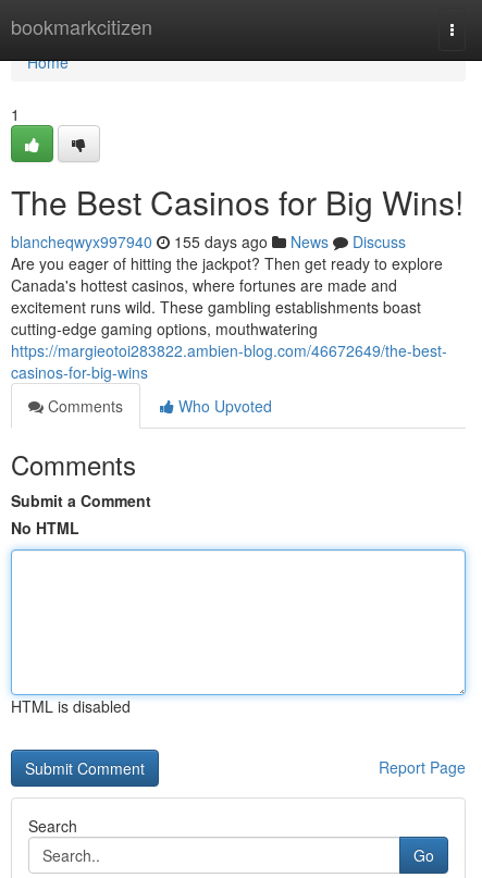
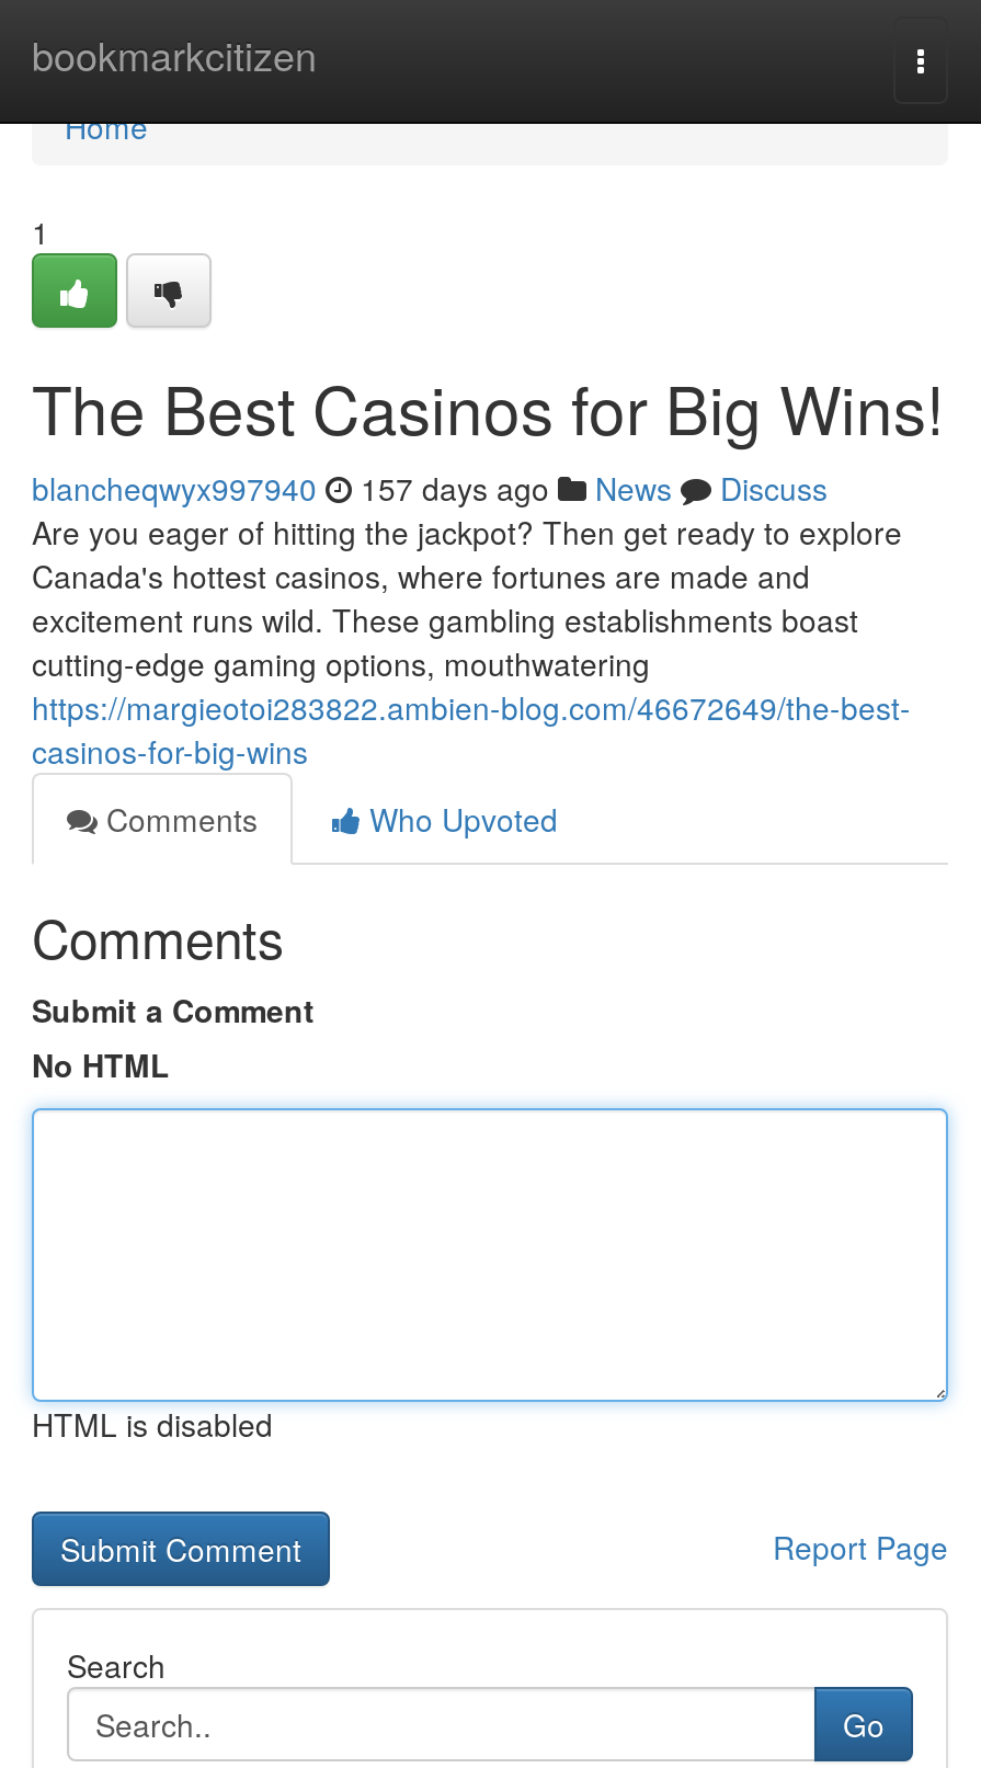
- blancheqwyx997940 155 days ago News Discuss
+ blancheqwyx997940 157 days ago News Discuss
